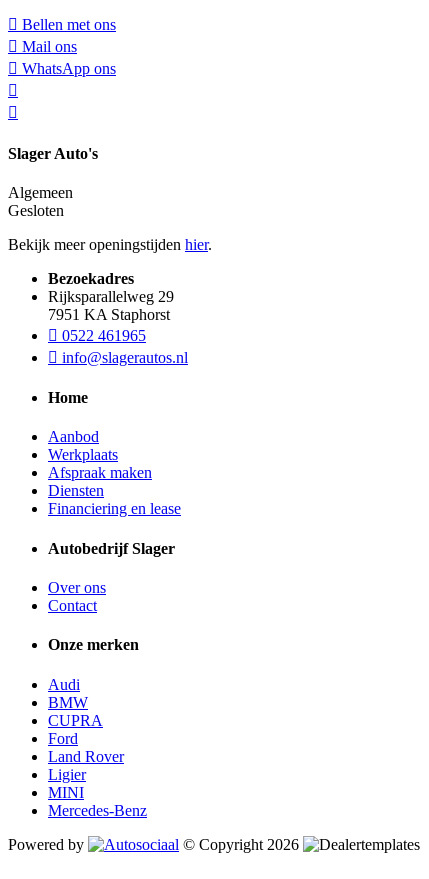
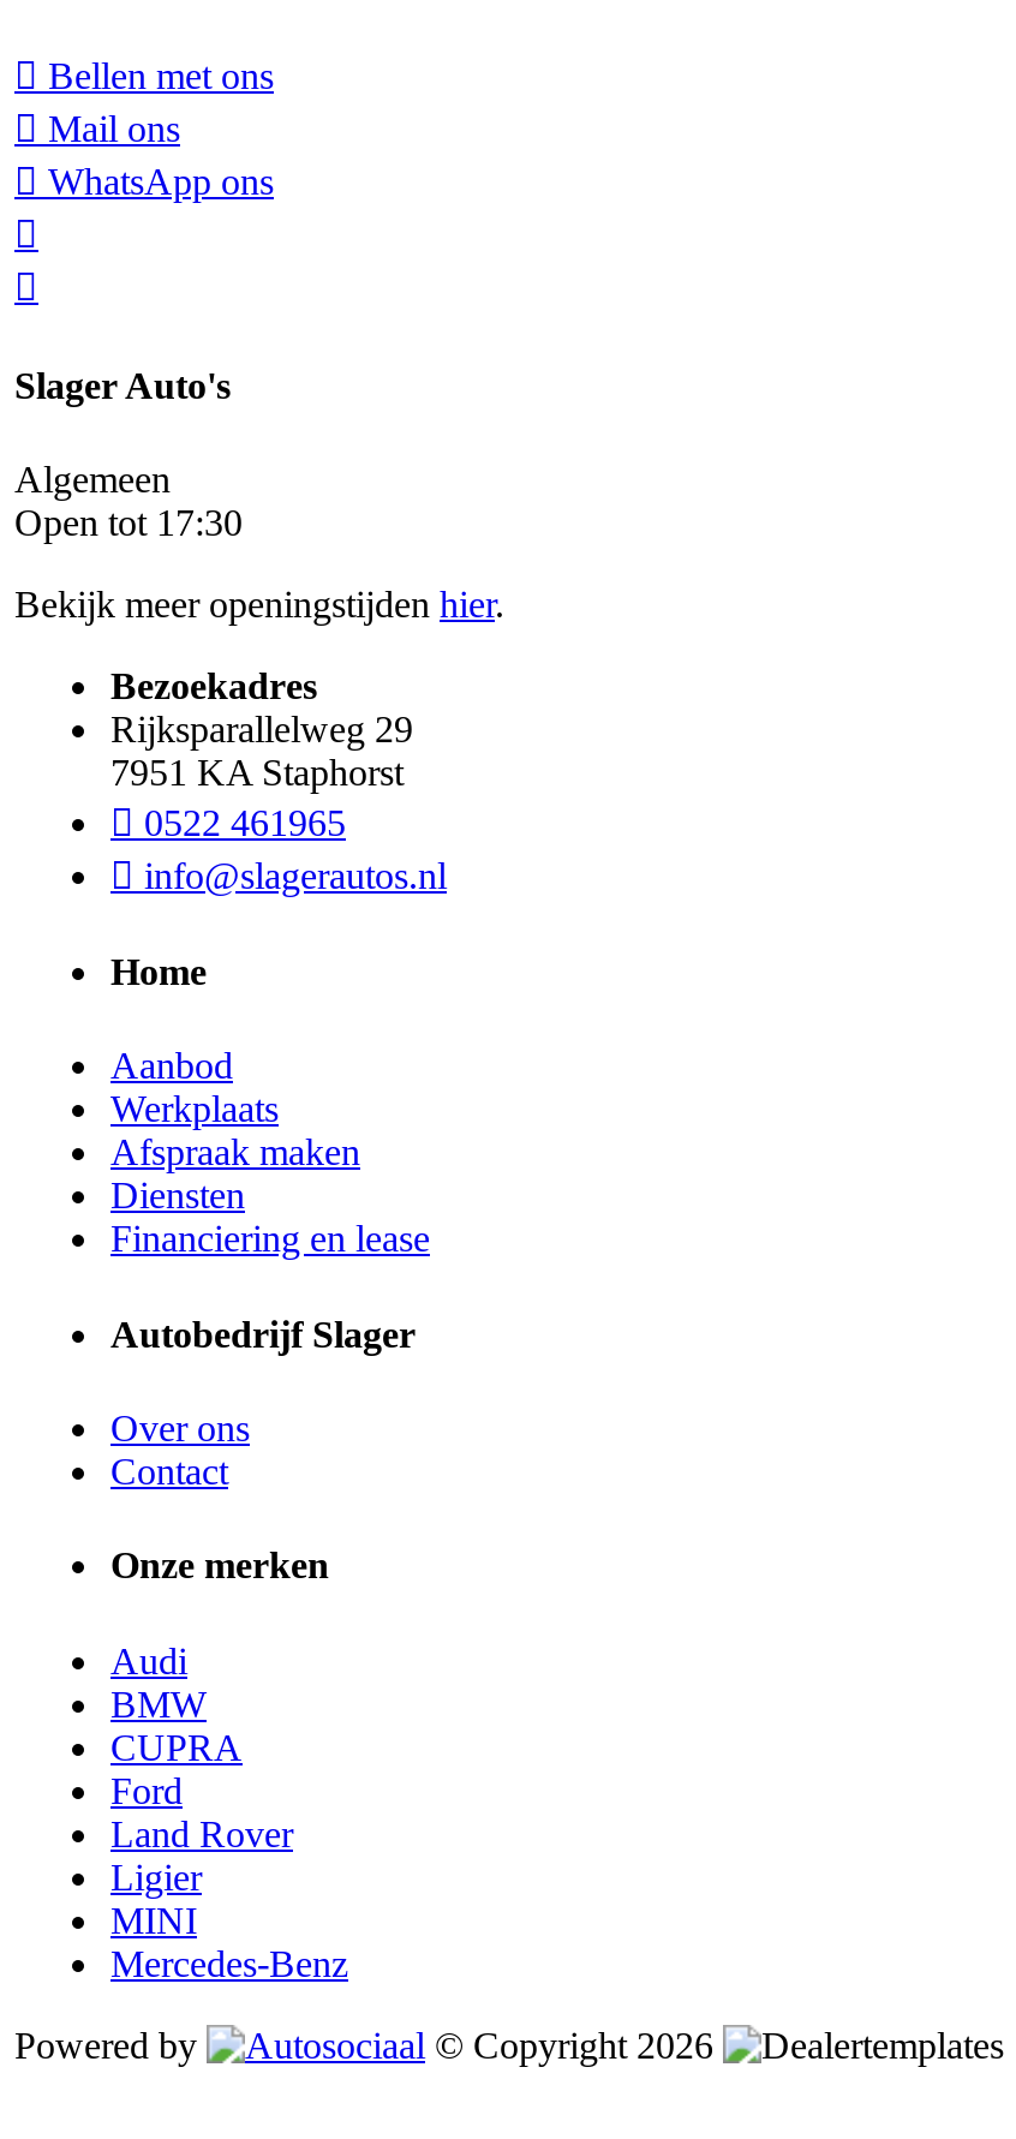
- Gesloten
+ Open tot 17:30
